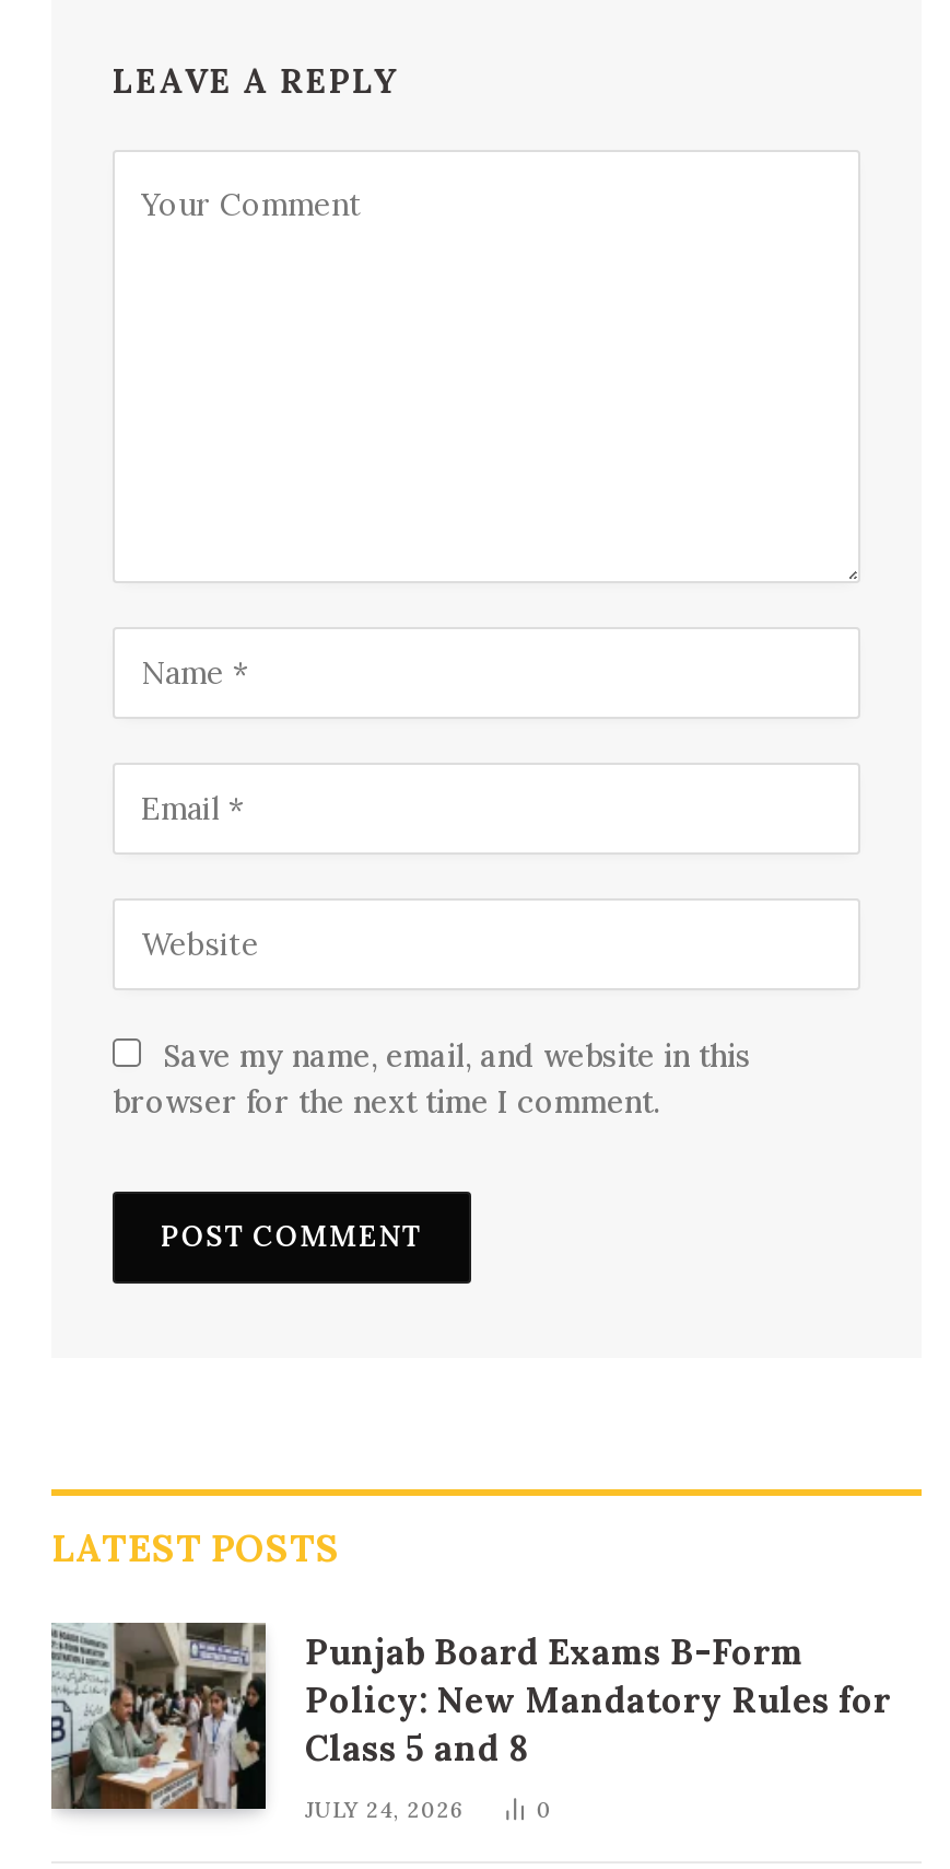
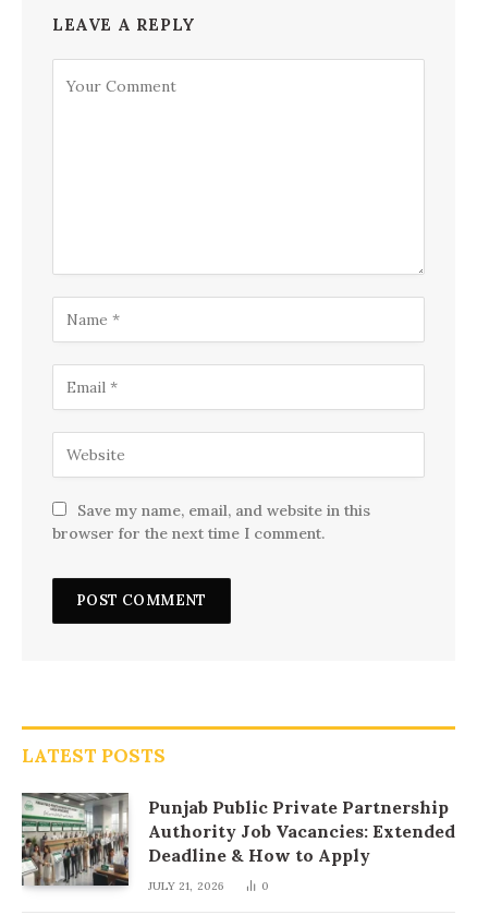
- [image]
- Punjab Board Exams B-Form
- Policy: New Mandatory Rules for
- Class 5 and 8
+ [image]
+ Punjab Public Private Partnership
+ Authority Job Vacancies: Extended
+ Deadline & How to Apply

- JULY 24, 2026
+ JULY 21, 2026
